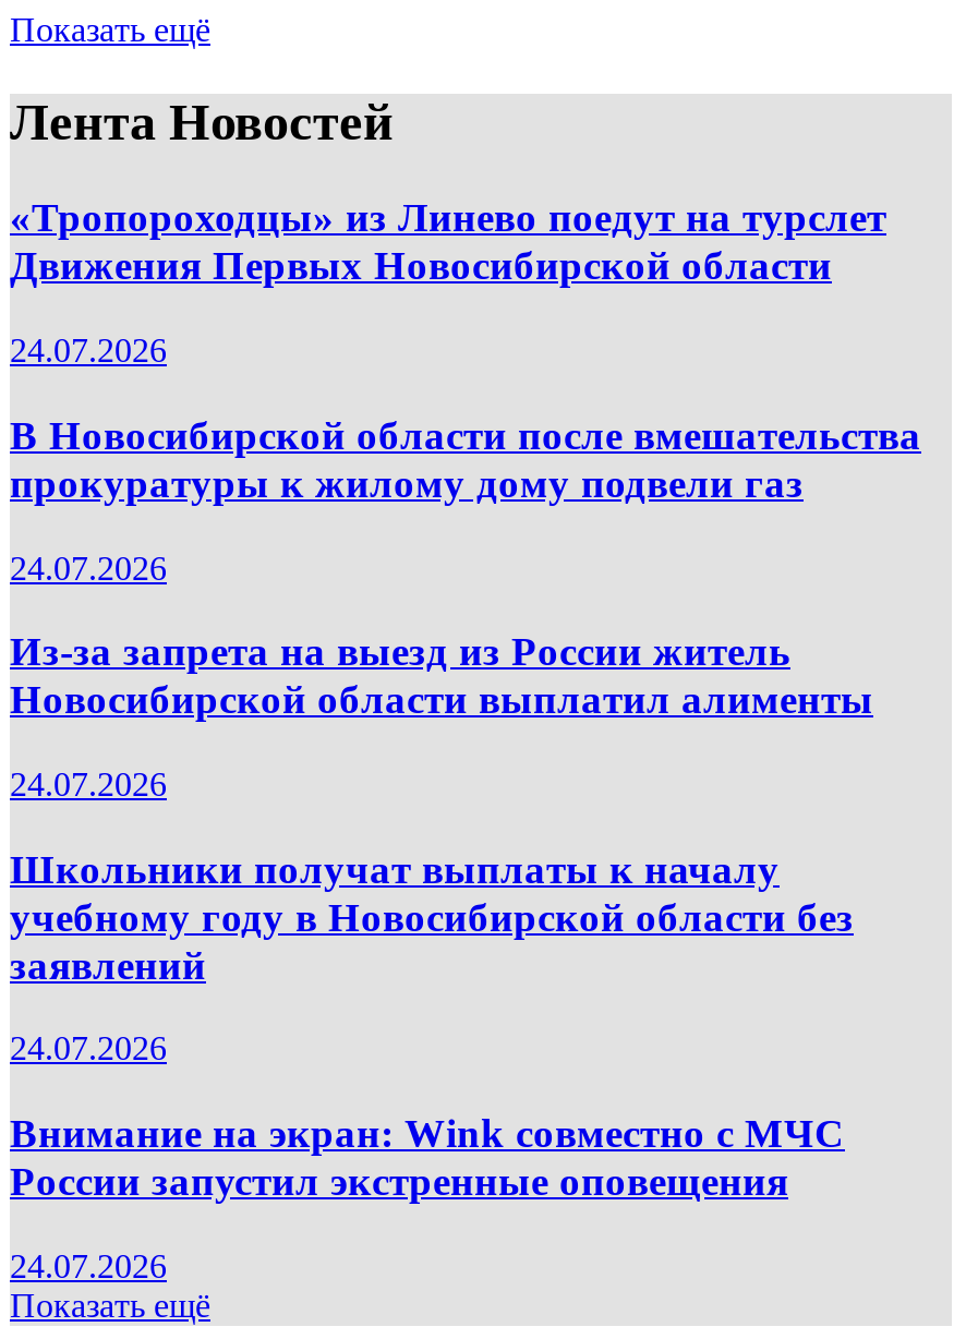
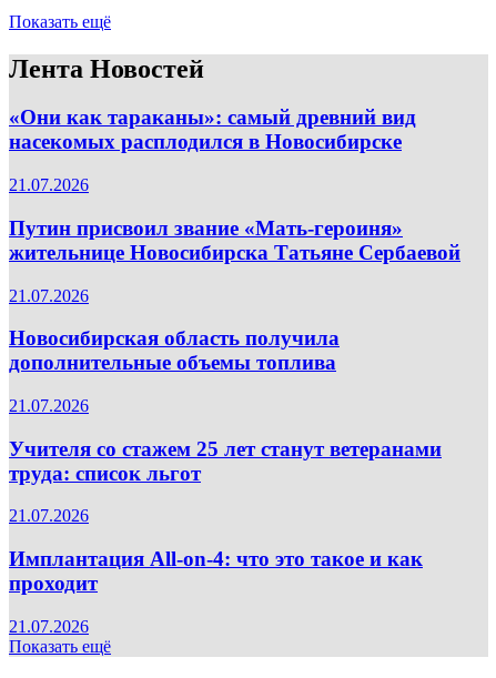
- «Тропороходцы» из Линево поедут на турслет
- Движения Первых Новосибирской области
+ «Они как тараканы»: самый древний вид
+ насекомых расплодился в Новосибирске

- 24.07.2026
+ 21.07.2026

- В Новосибирской области после вмешательства
- прокуратуры к жилому дому подвели газ
+ Путин присвоил звание «Мать-героиня»
+ жительнице Новосибирска Татьяне Сербаевой

- 24.07.2026
+ 21.07.2026

- Из-за запрета на выезд из России житель
- Новосибирской области выплатил алименты
+ Новосибирская область получила
+ дополнительные объемы топлива

- 24.07.2026
+ 21.07.2026

- Школьники получат выплаты к началу
- учебному году в Новосибирской области без
- заявлений
+ Учителя со стажем 25 лет станут ветеранами
+ труда: список льгот

- 24.07.2026
+ 21.07.2026

- Внимание на экран: Wink совместно с МЧС
- России запустил экстренные оповещения
+ Имплантация All-on-4: что это такое и как
+ проходит

- 24.07.2026
+ 21.07.2026
